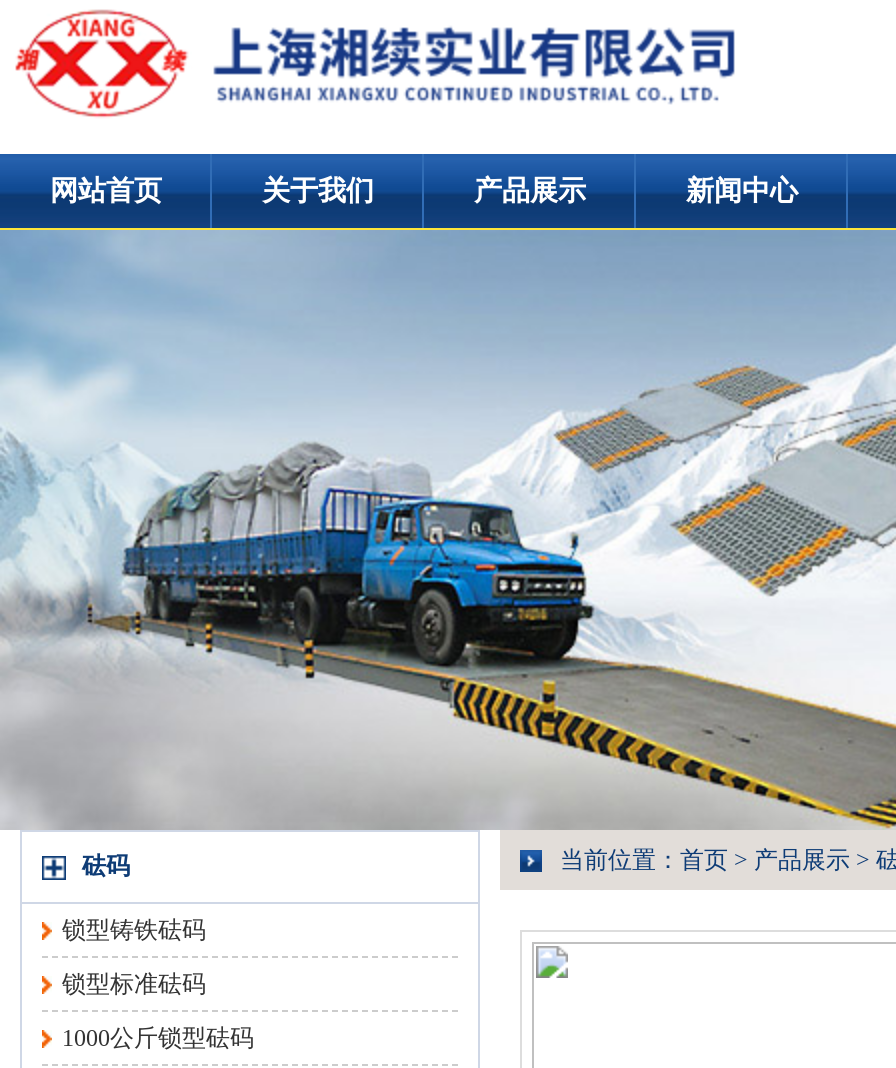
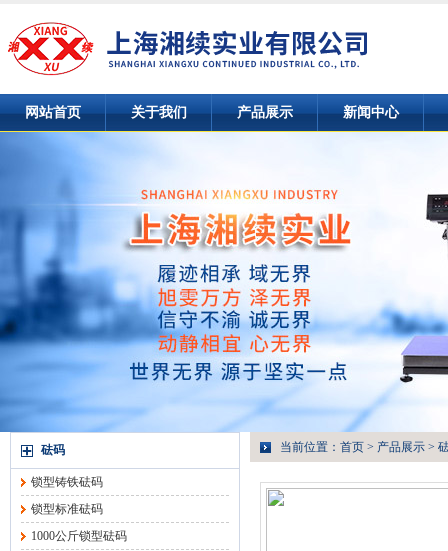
- [image]
+ [image]
